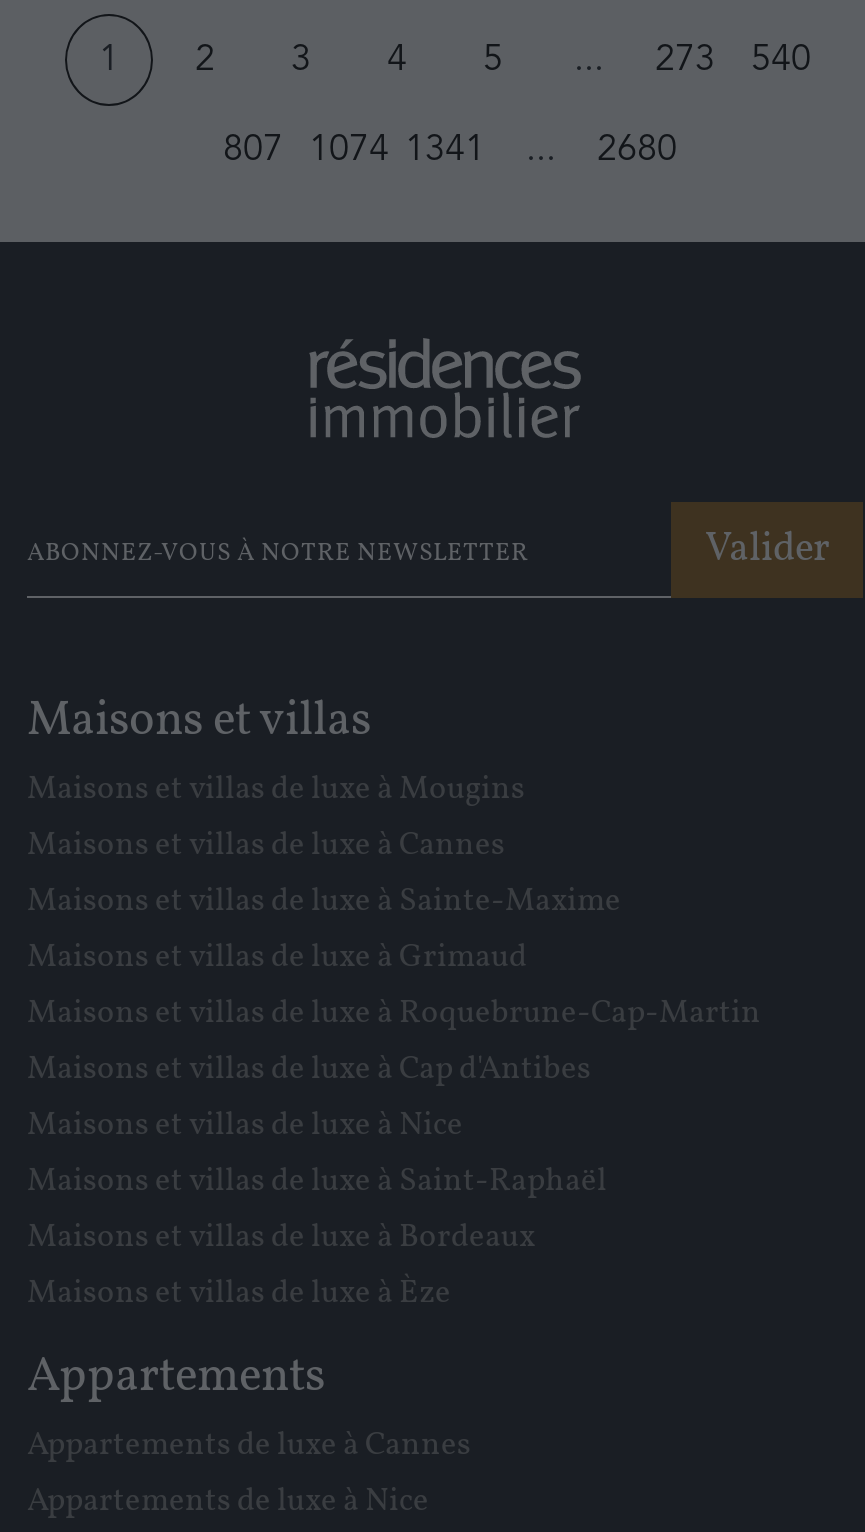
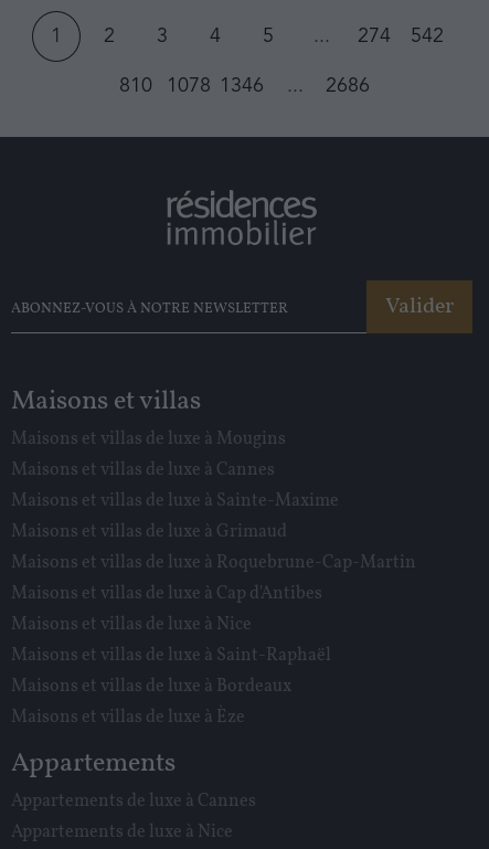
- 273
+ 274

- 540
+ 542

- 807
+ 810

- 1074 1341
+ 1078 1346

- 2680
+ 2686
